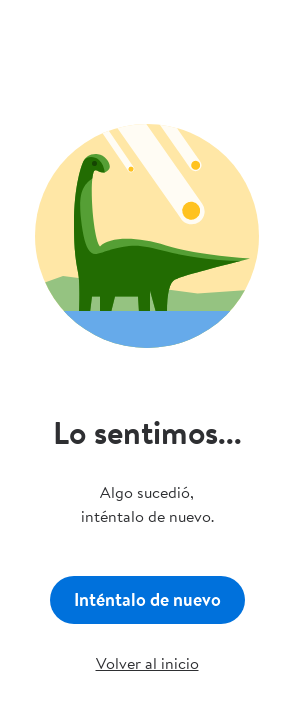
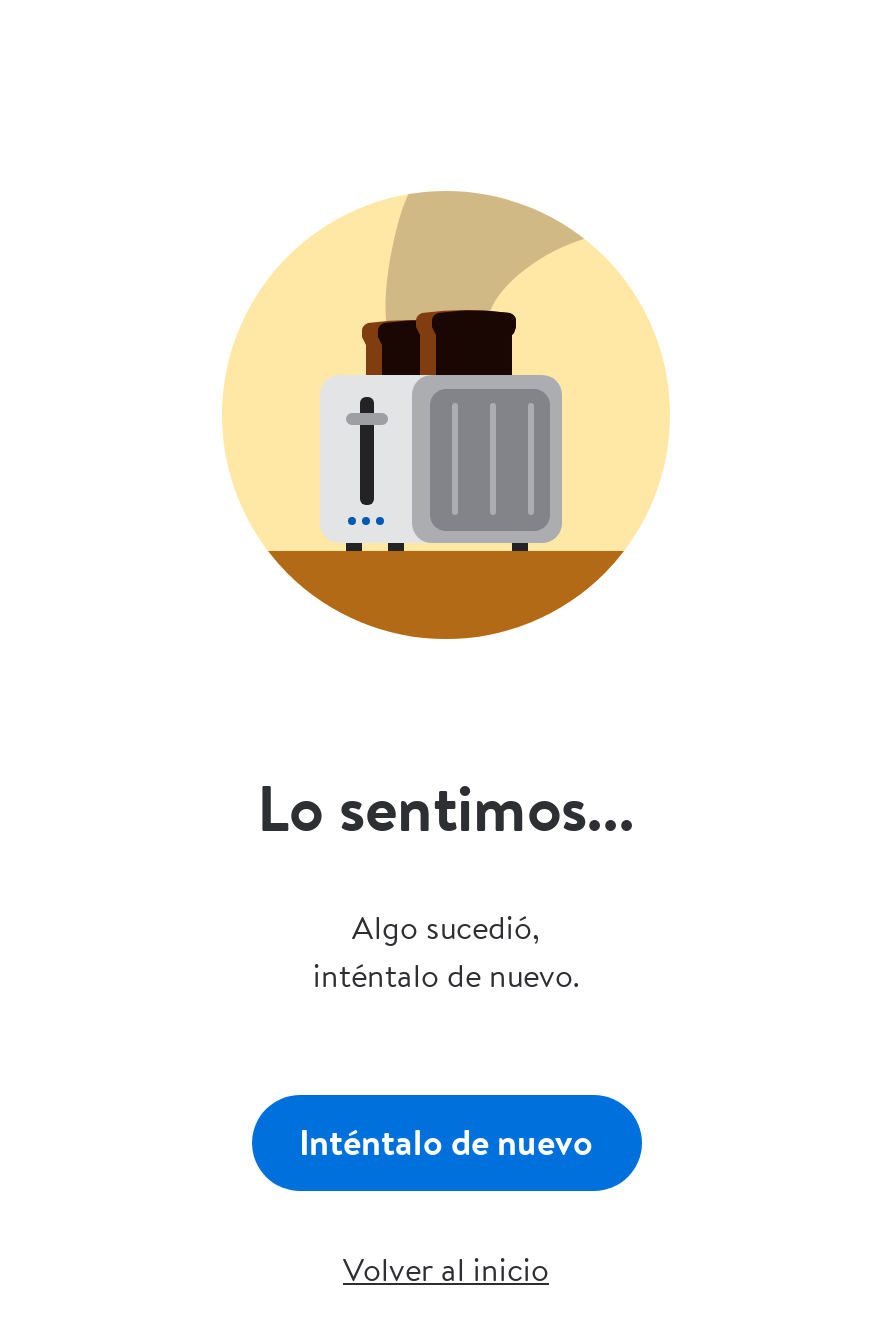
- [image]
+ [image]
